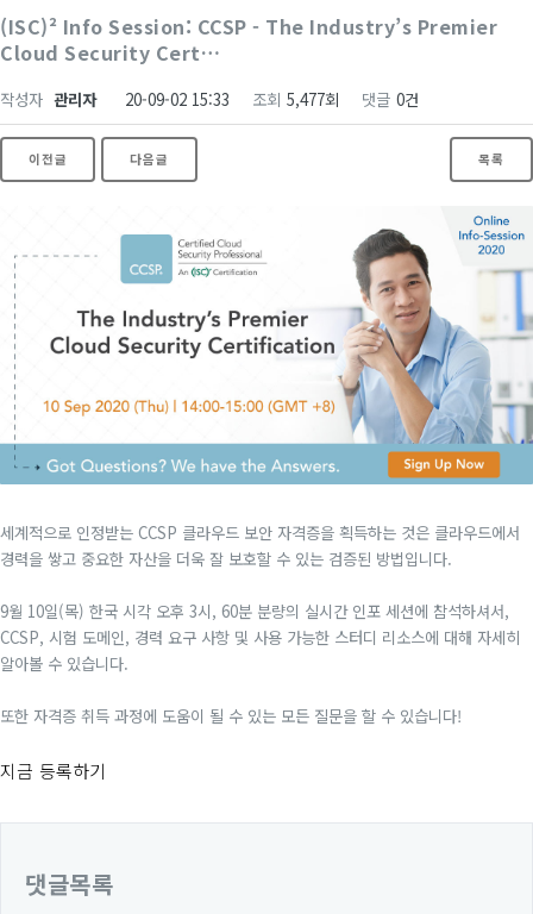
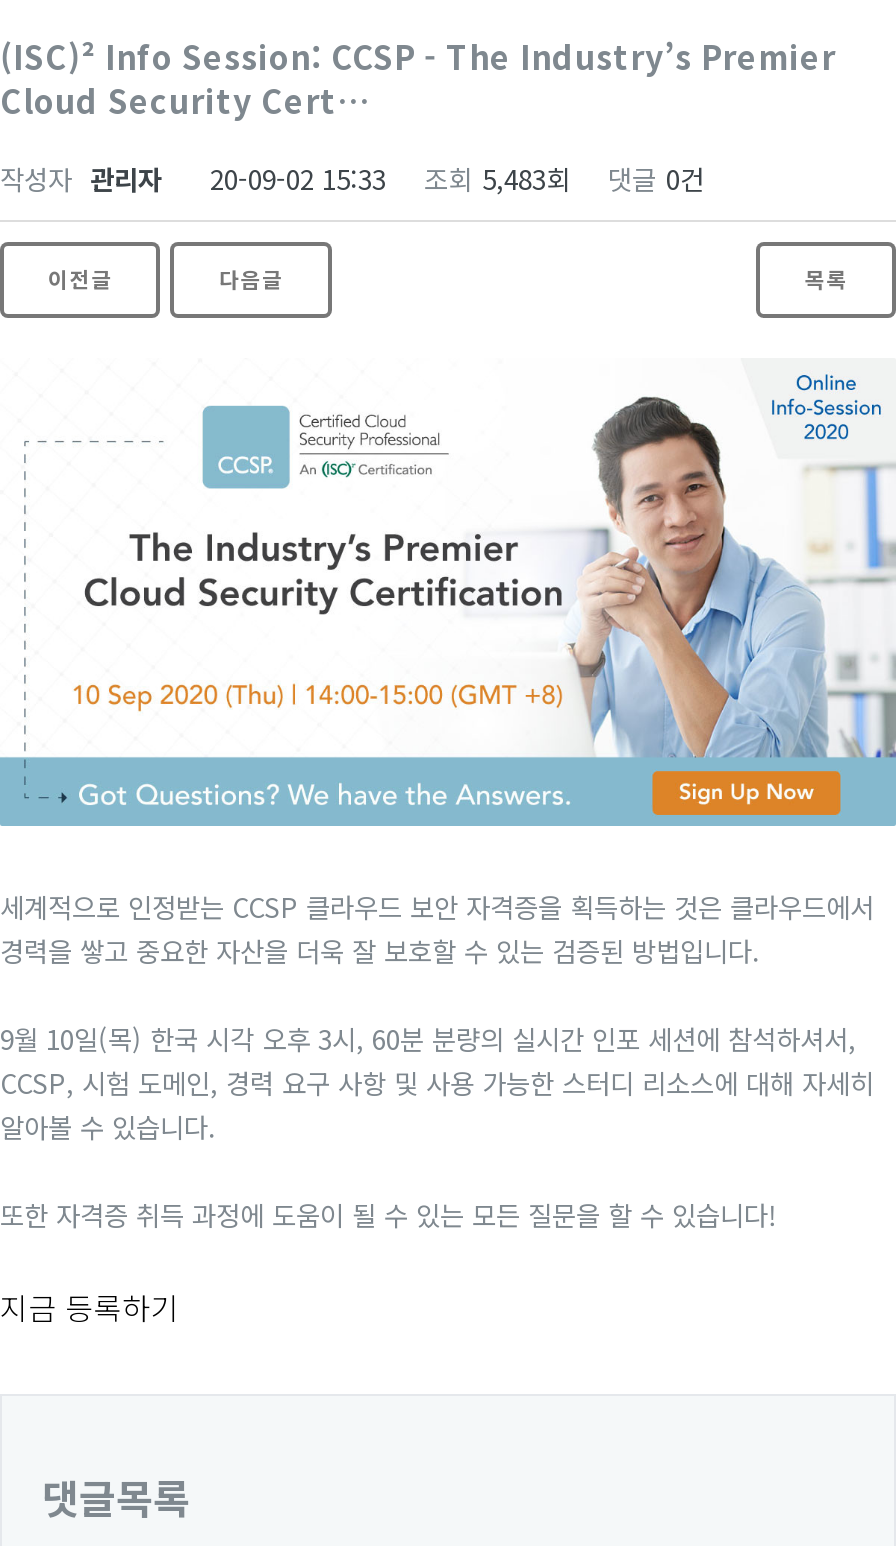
- 작성자 관리자 20-09-02 15:33 조회 5,477회 댓글 0건
+ 작성자 관리자 20-09-02 15:33 조회 5,483회 댓글 0건
